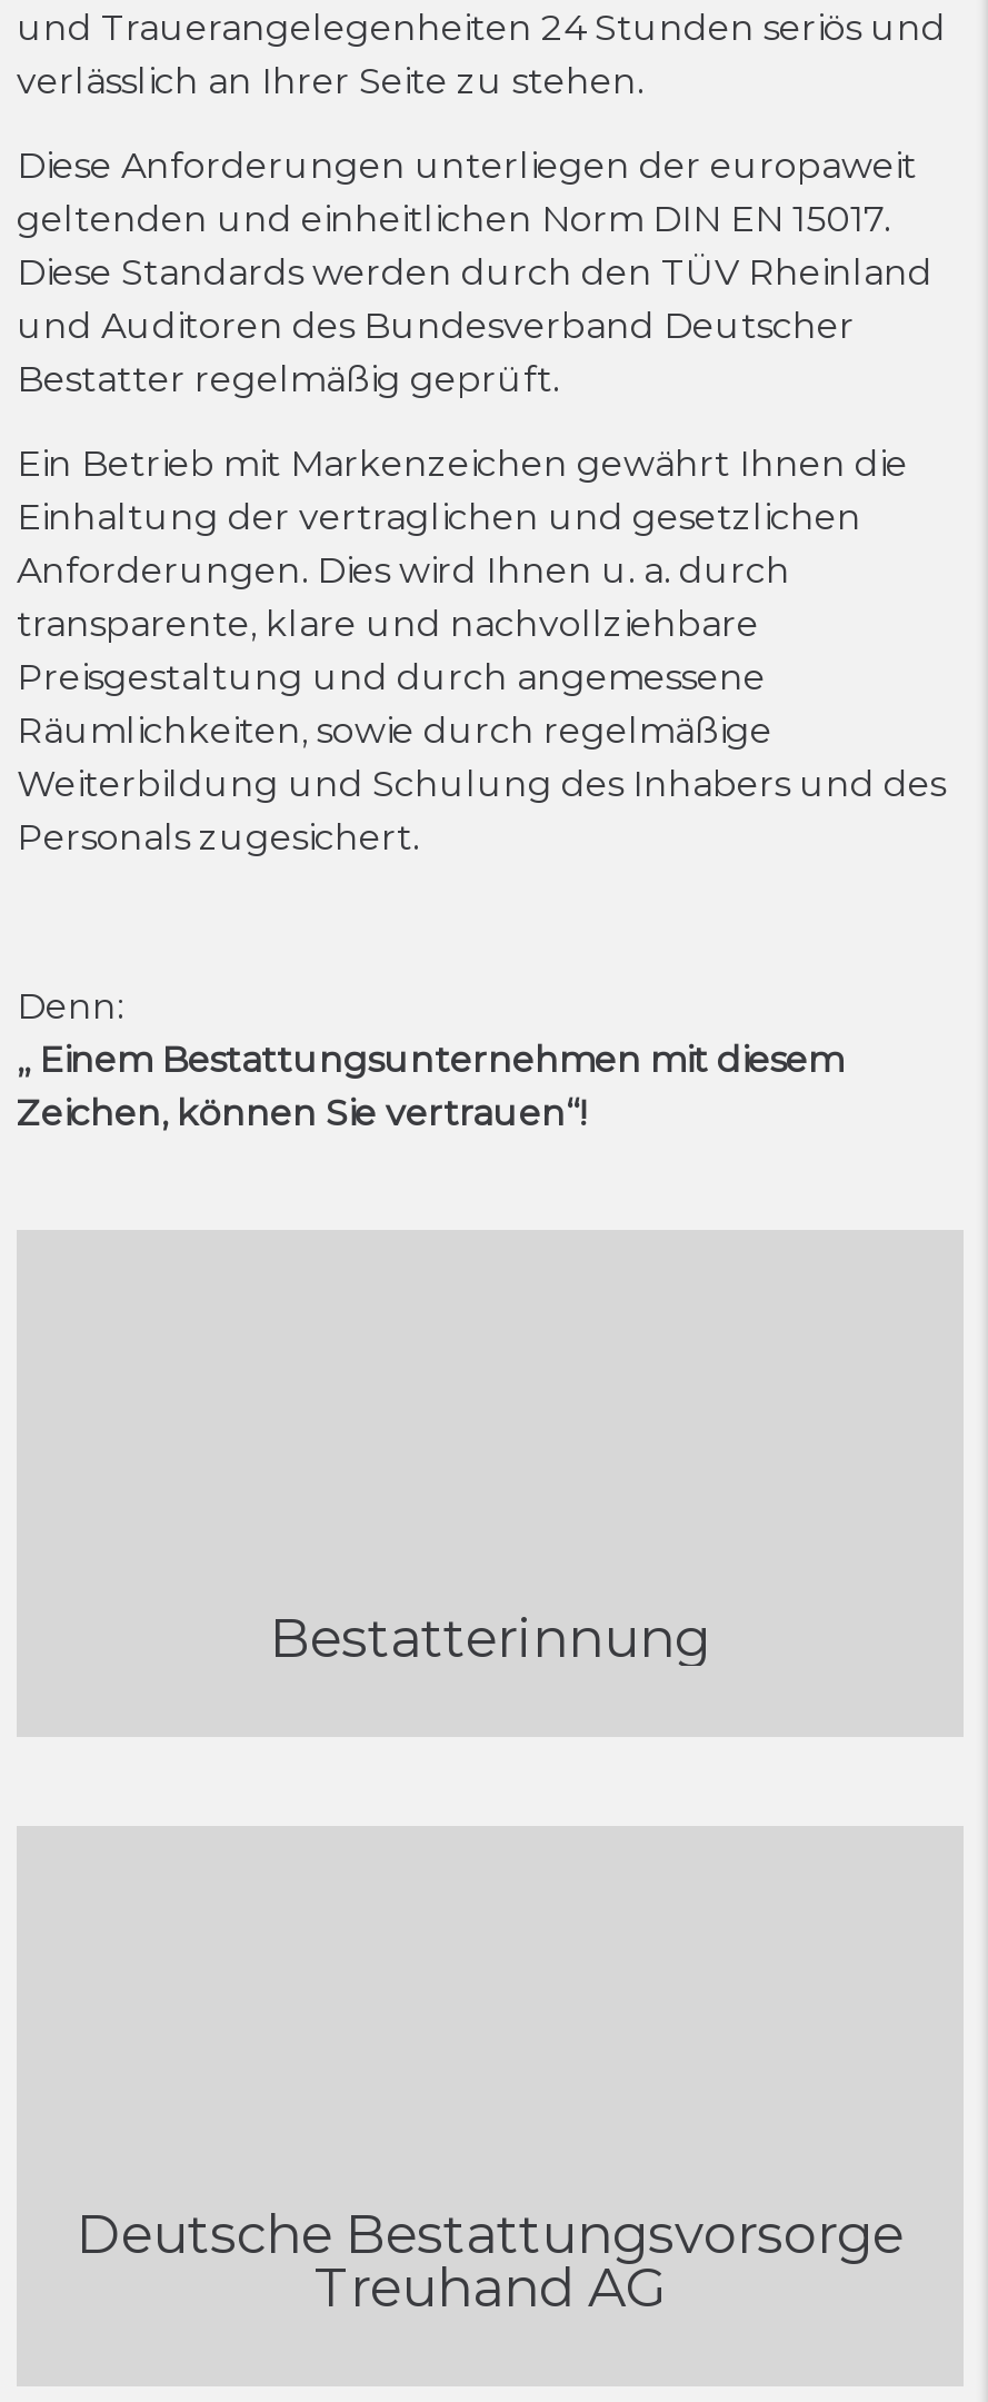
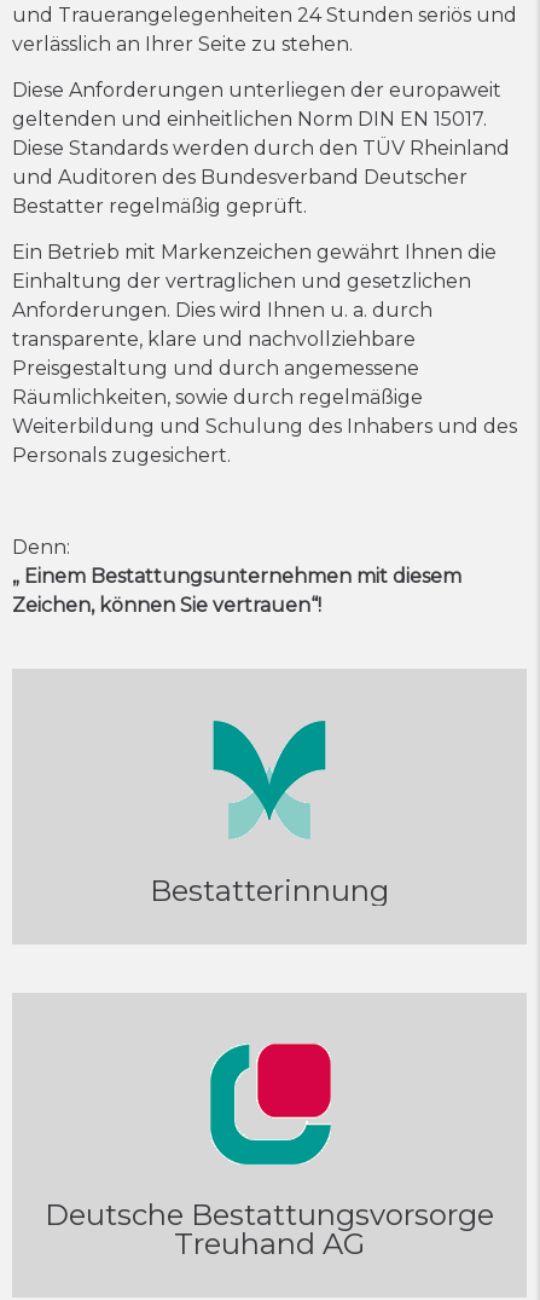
+ [image]

+ [image]
